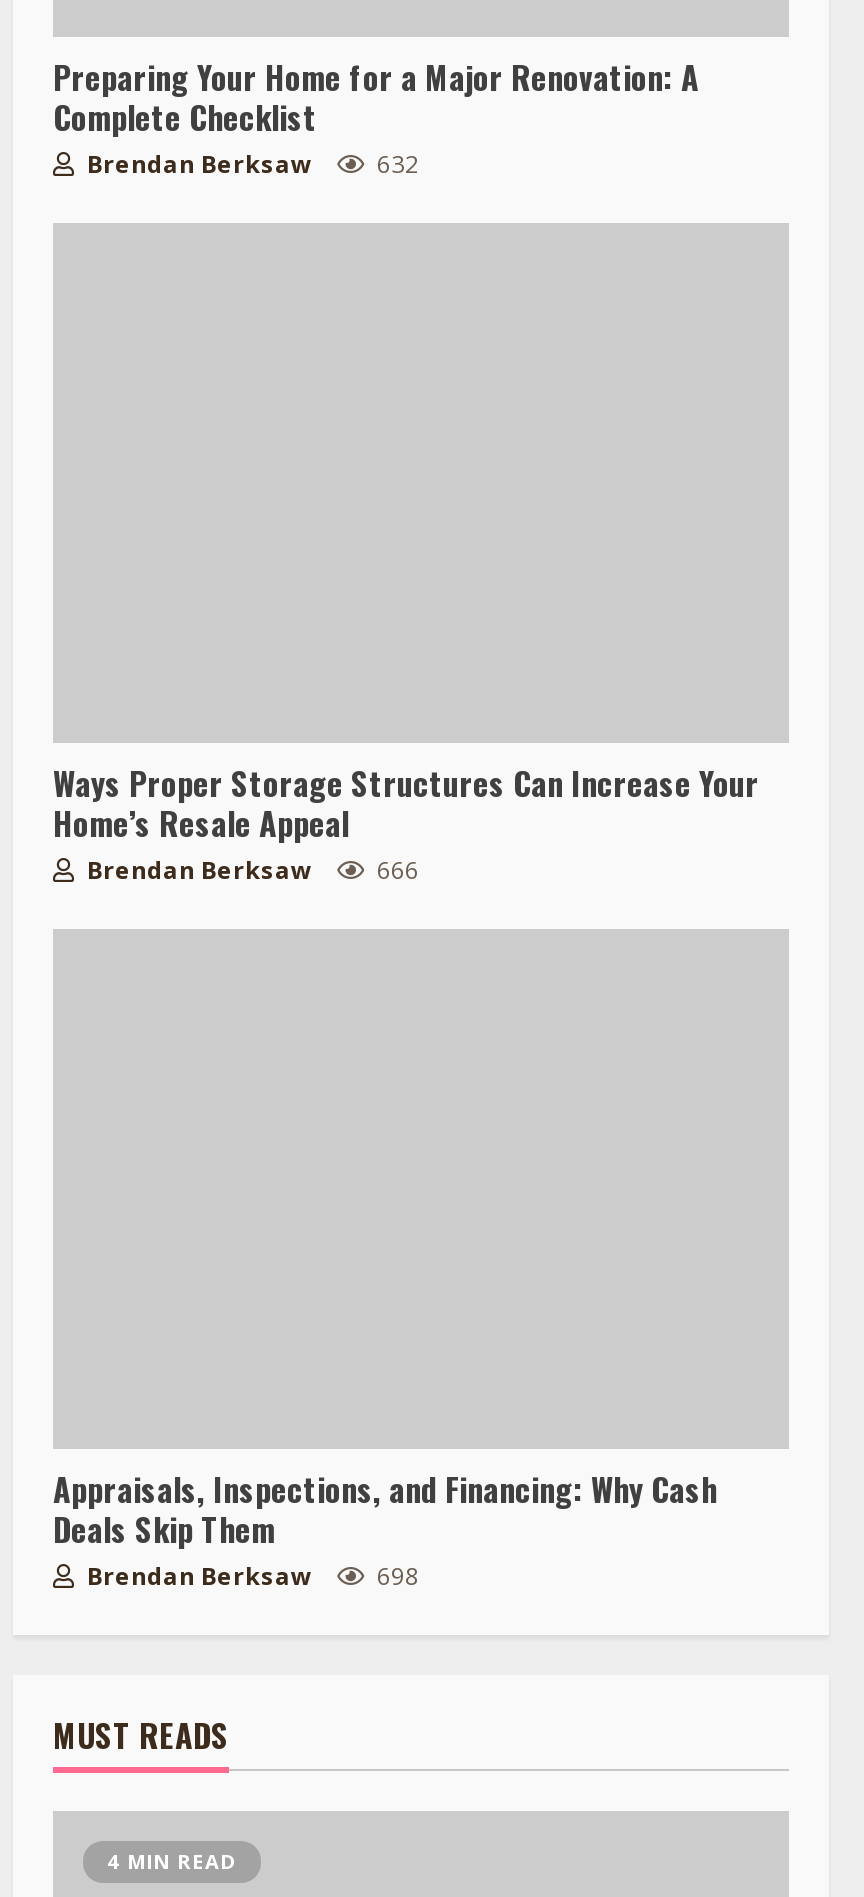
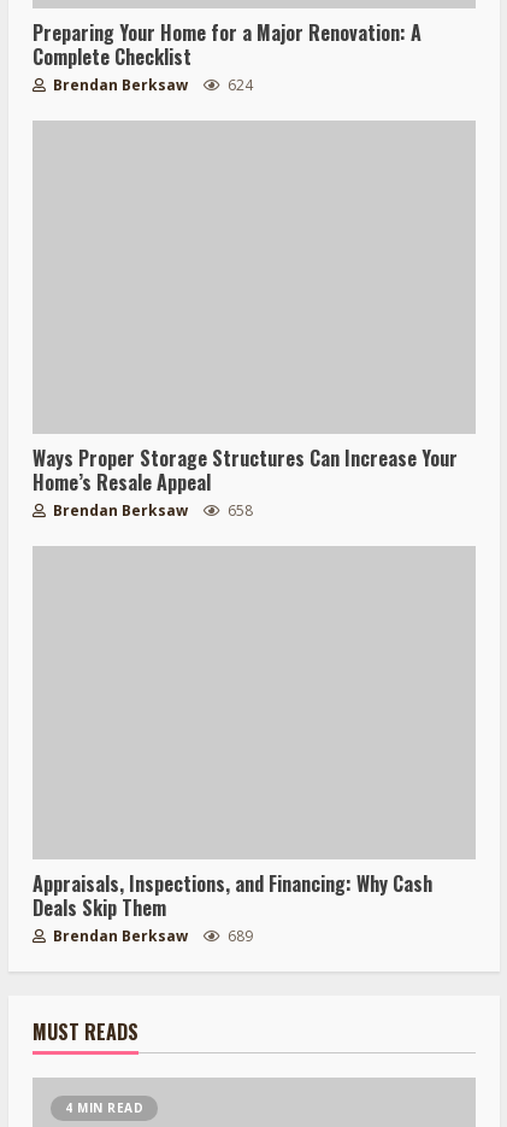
- Brendan Berksaw 632
+ Brendan Berksaw 624

- Brendan Berksaw 666
+ Brendan Berksaw 658

- Brendan Berksaw 698
+ Brendan Berksaw 689
